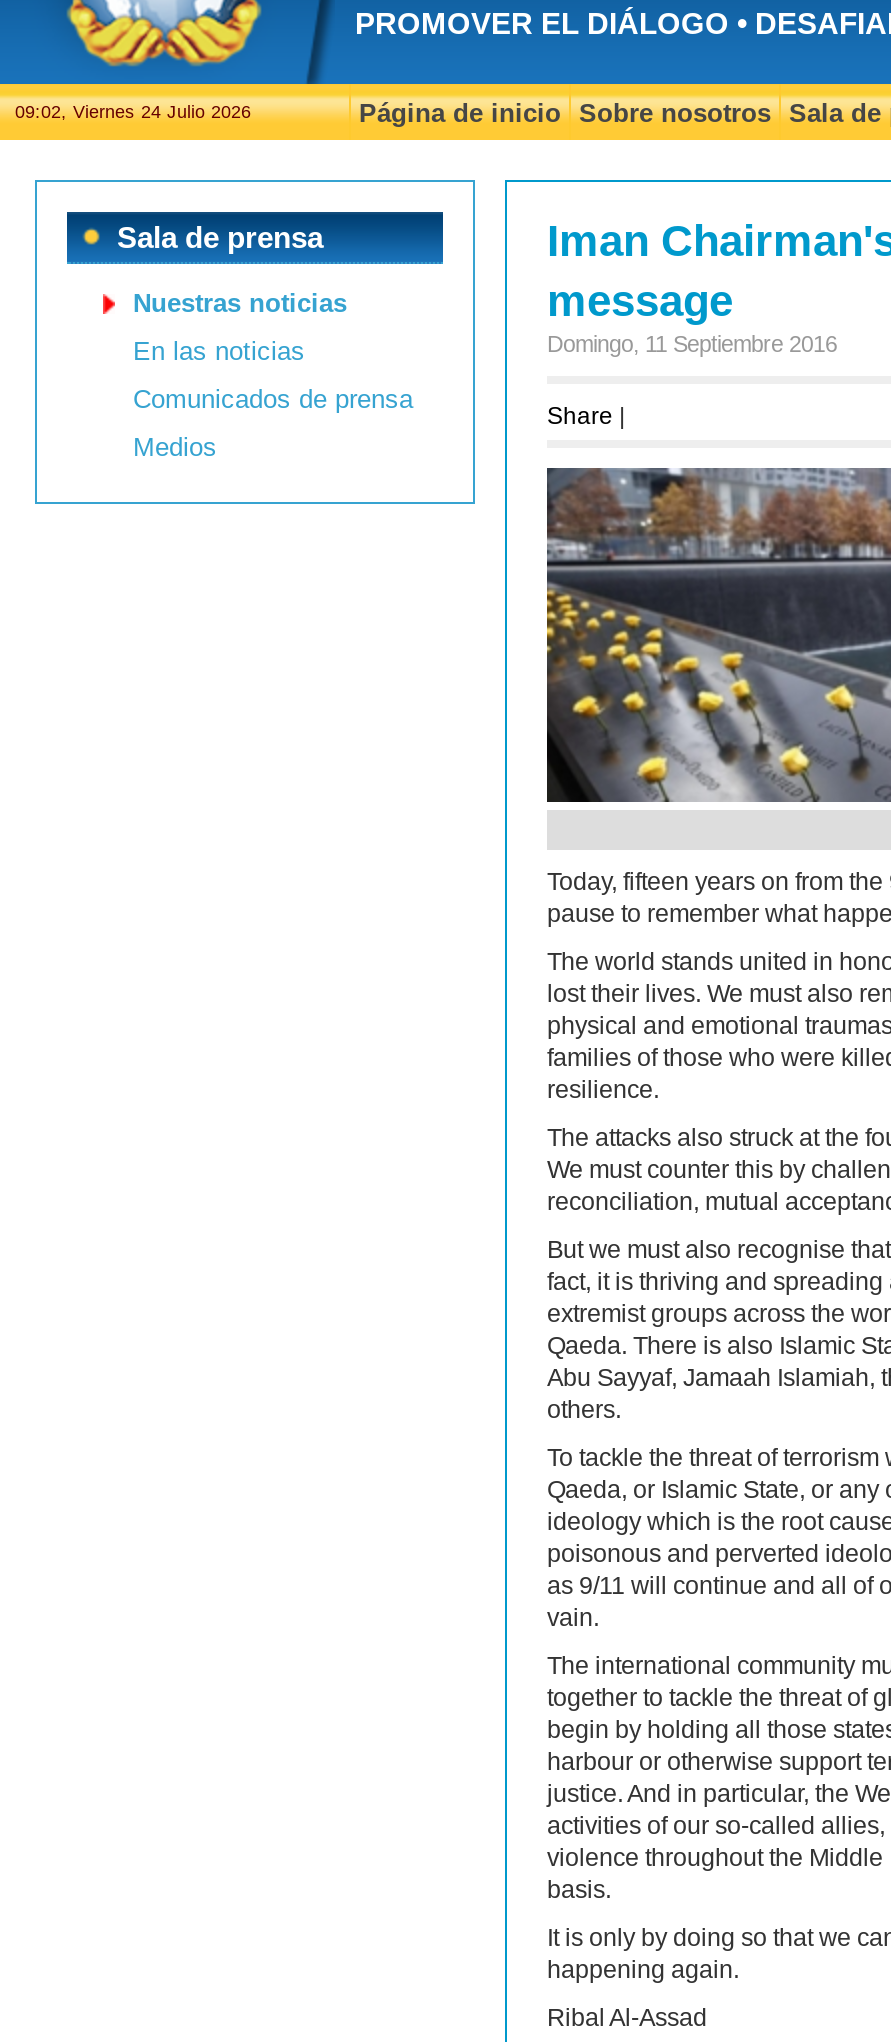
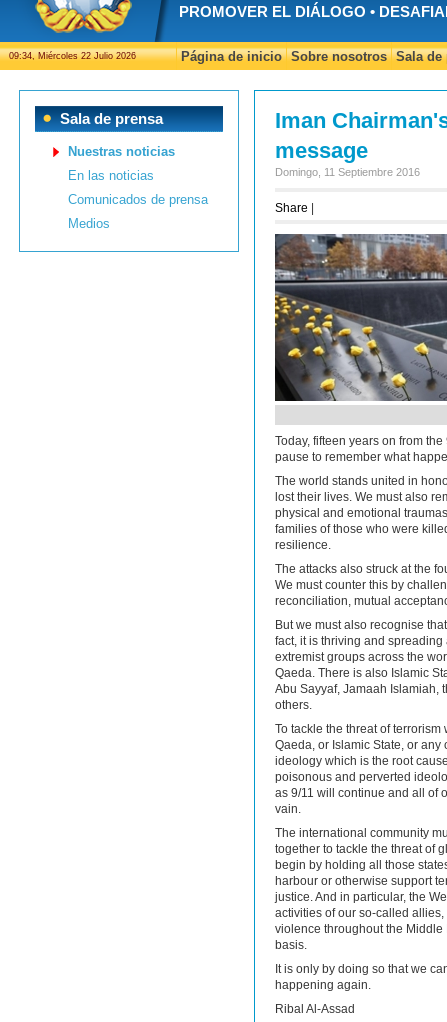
- 09:02, Viernes 24 Julio 2026
+ 09:34, Miércoles 22 Julio 2026
